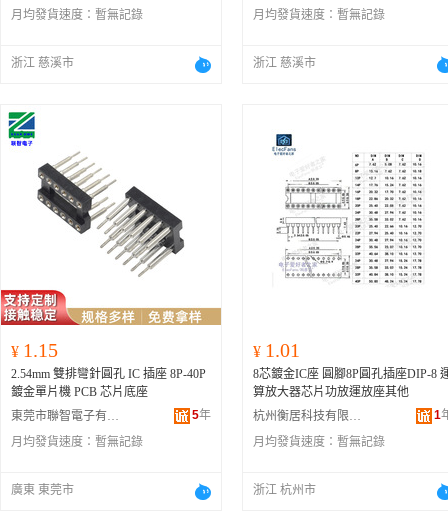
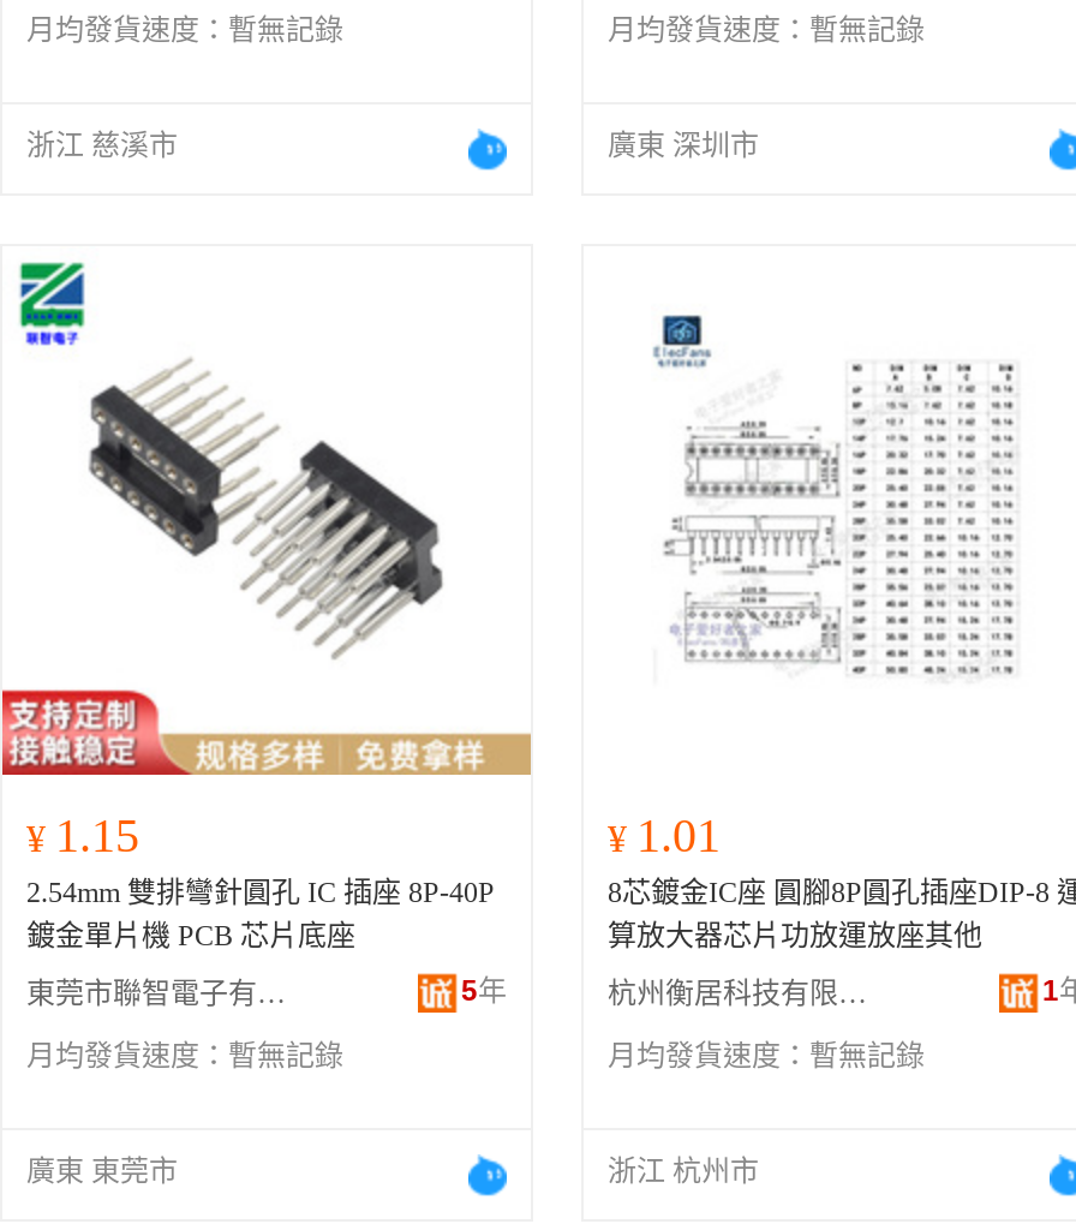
- 浙江 慈溪市
+ 廣東 深圳市
